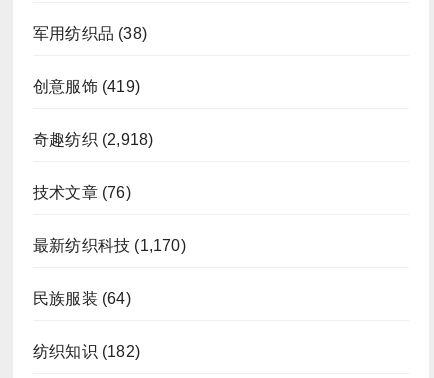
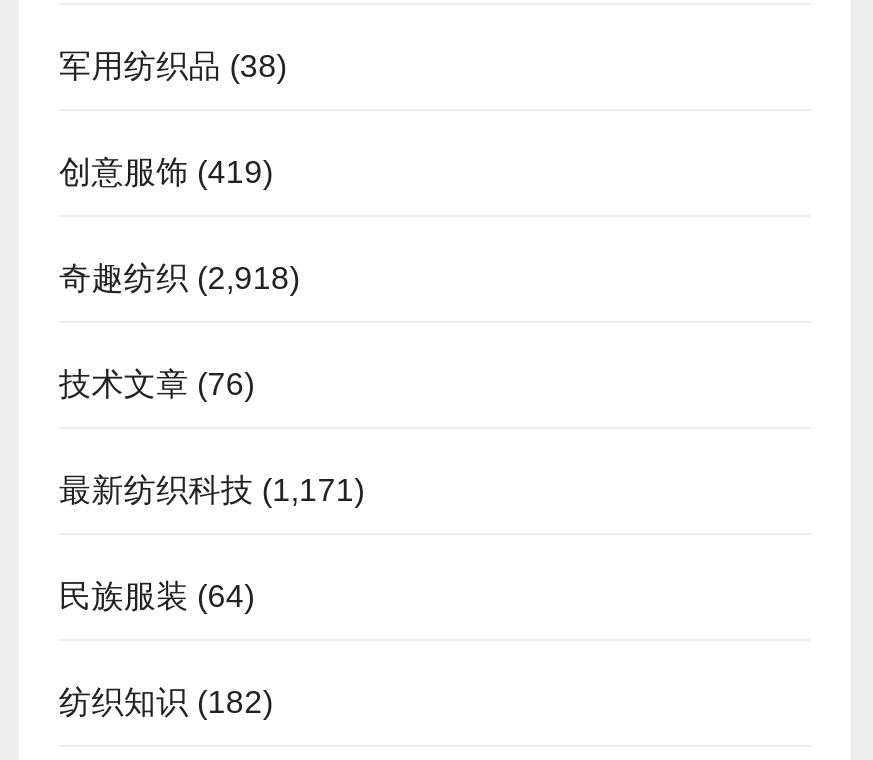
- 最新纺织科技(1,170)
+ 最新纺织科技(1,171)
